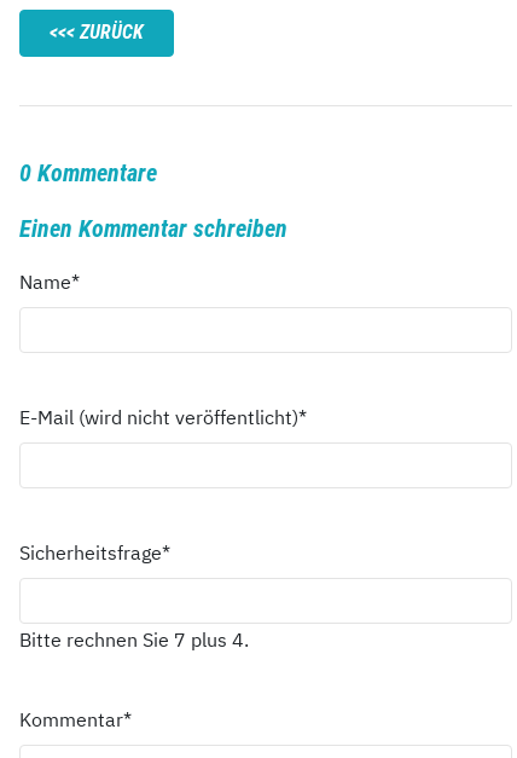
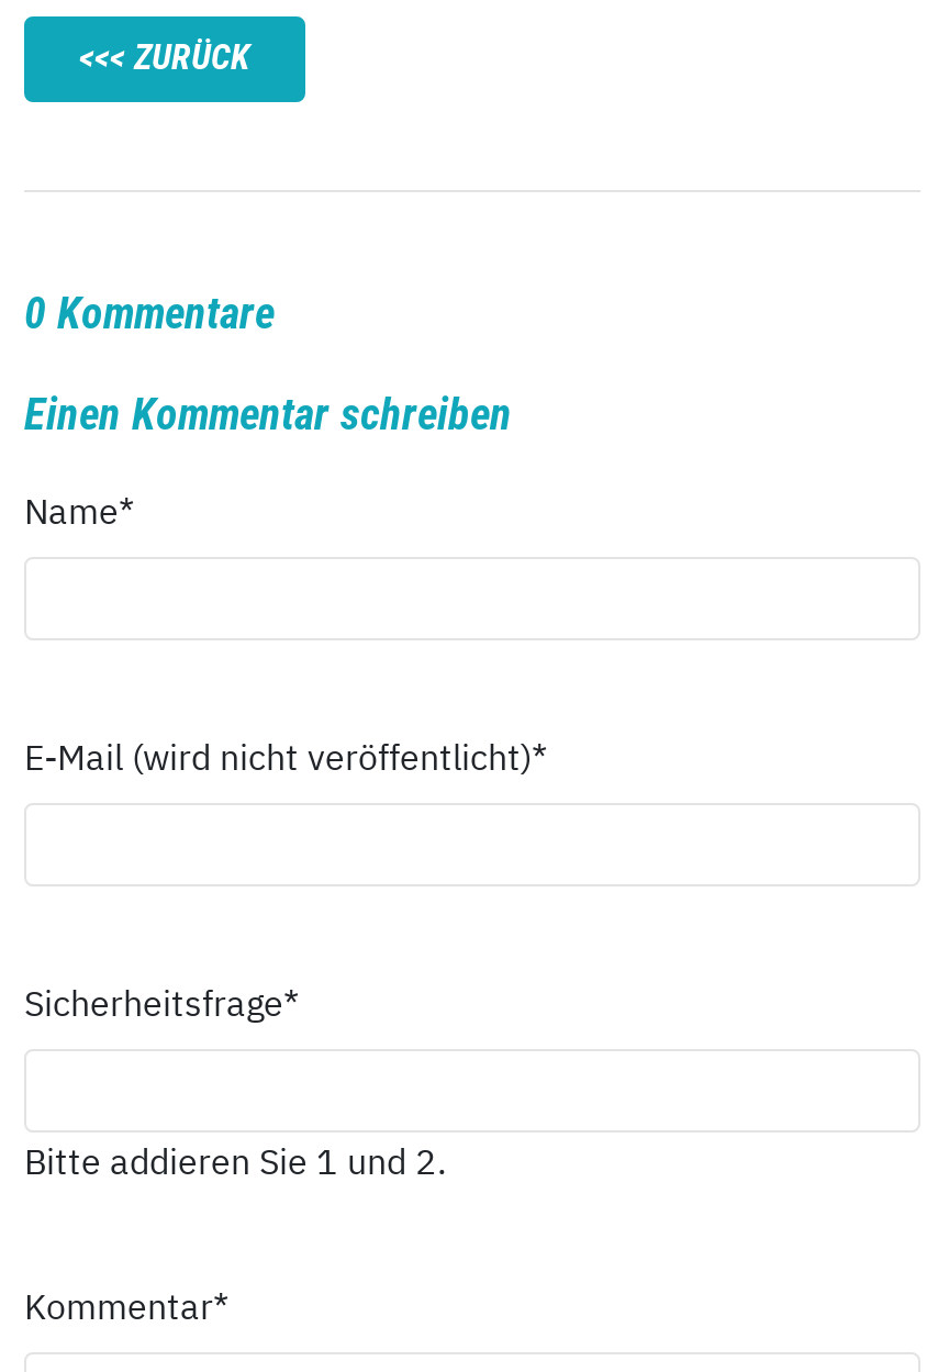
- Bitte rechnen Sie 7 plus 4.
+ Bitte addieren Sie 1 und 2.
